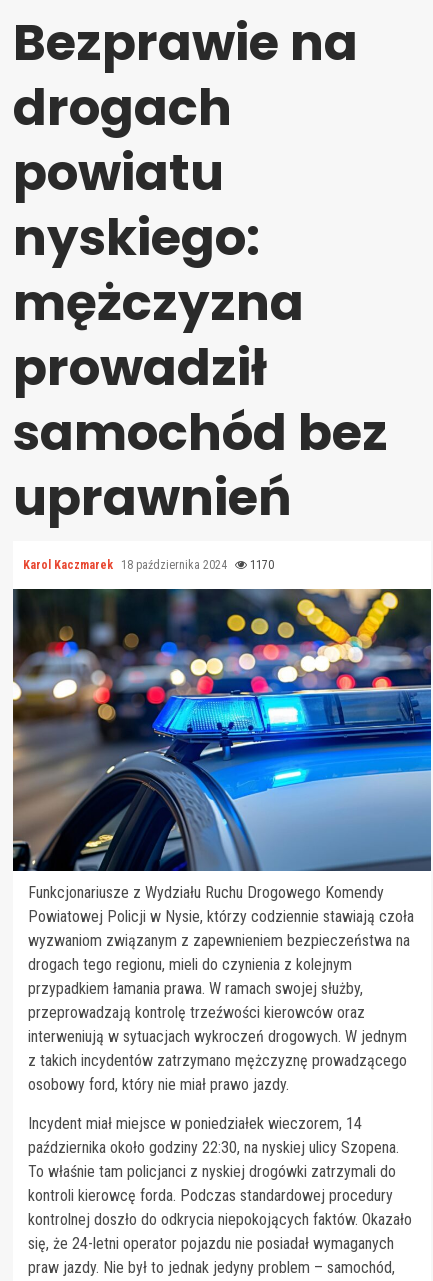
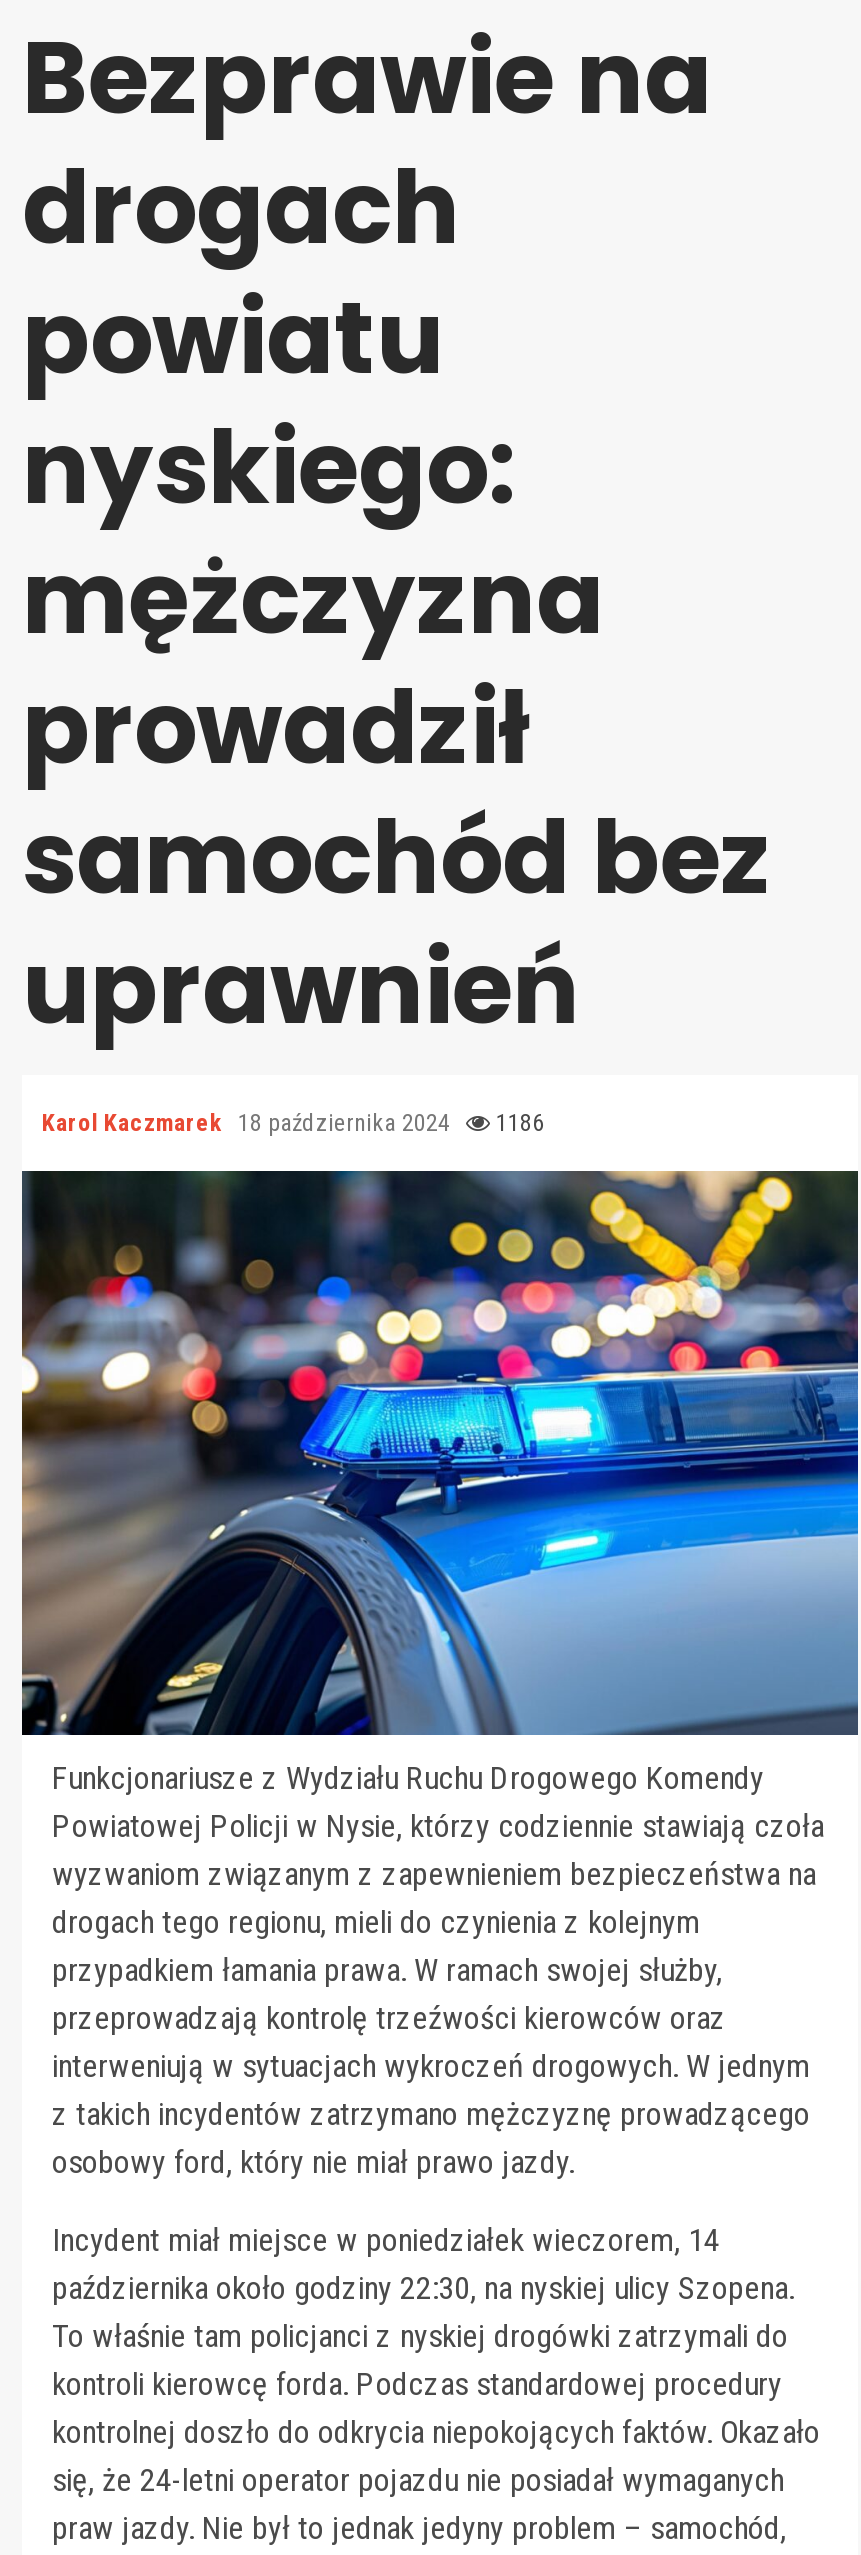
- Karol Kaczmarek 18 października 2024 1170
+ Karol Kaczmarek 18 października 2024 1186
